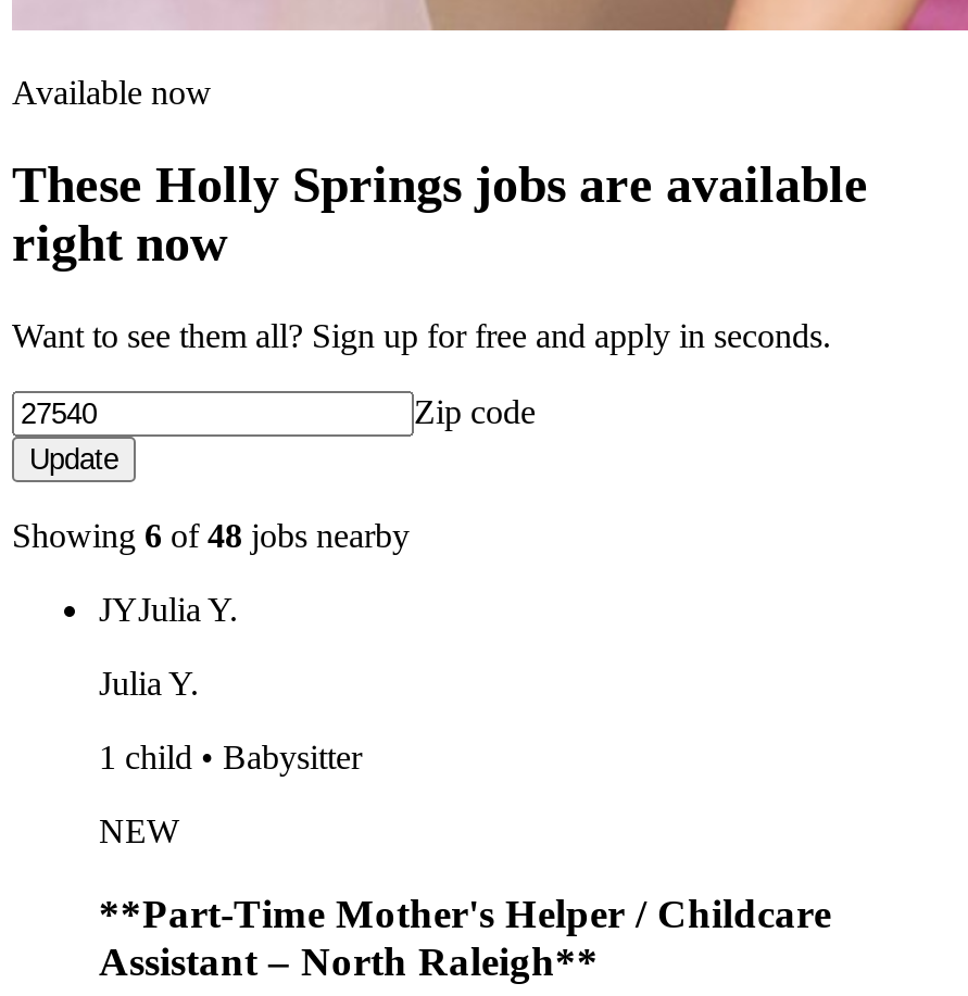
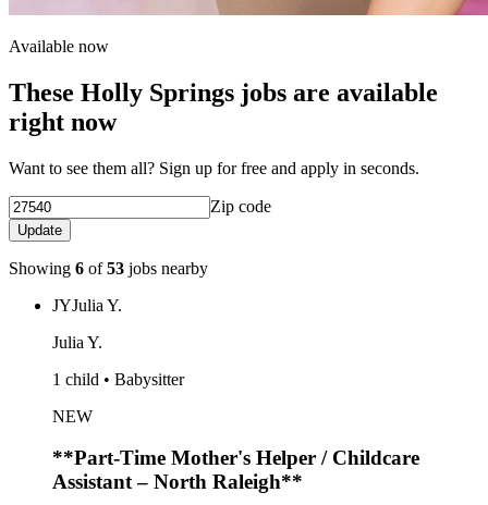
- Showing 6 of 48 jobs nearby
+ Showing 6 of 53 jobs nearby
